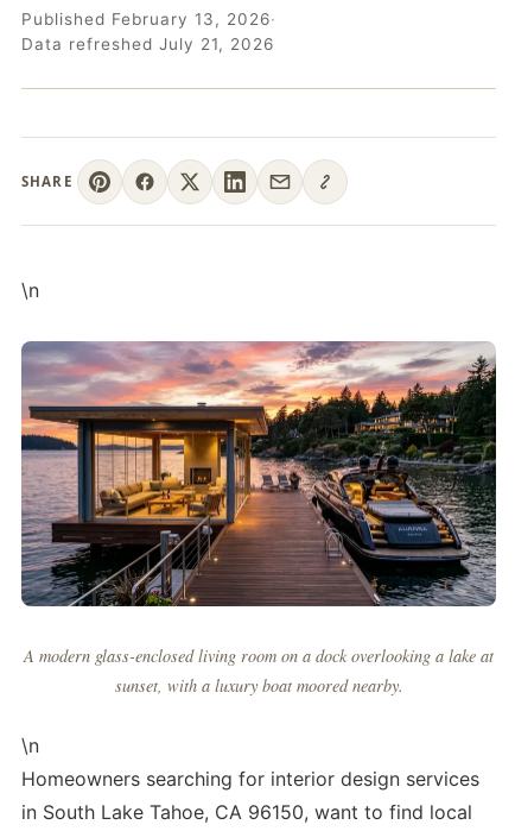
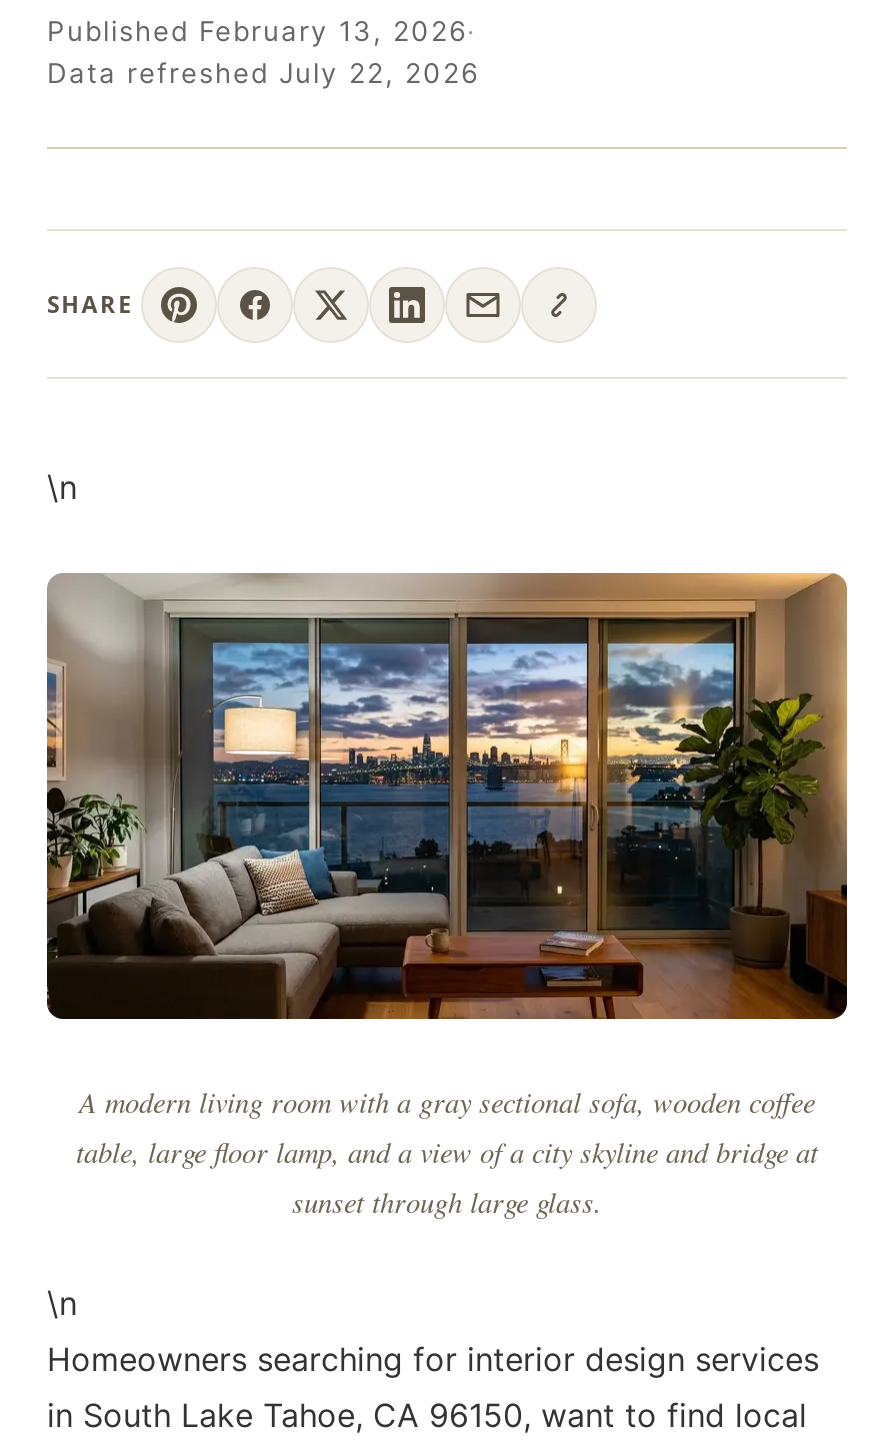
- Data refreshed July 21, 2026
+ Data refreshed July 22, 2026

- [image]
- A modern glass-enclosed living room on a dock overlooking a lake at
- sunset, with a luxury boat moored nearby.
+ [image]
+ A modern living room with a gray sectional sofa, wooden coffee
+ table, large floor lamp, and a view of a city skyline and bridge at
+ sunset through large glass.
